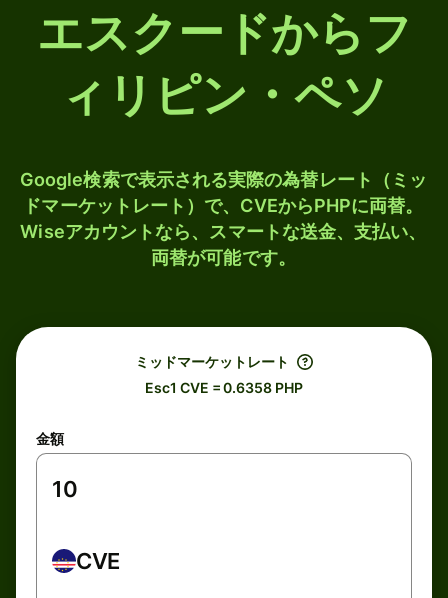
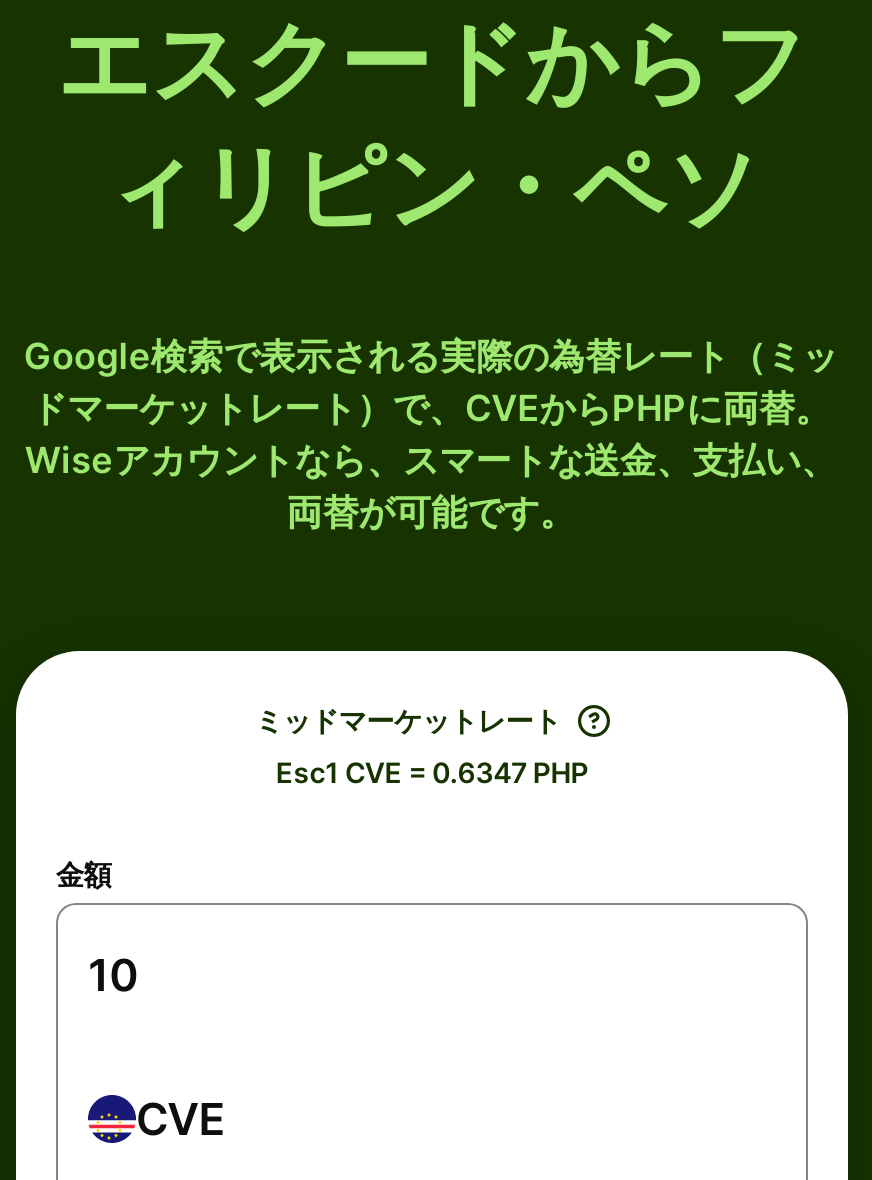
- Esc1 CVE = 0.6358 PHP
+ Esc1 CVE = 0.6347 PHP
